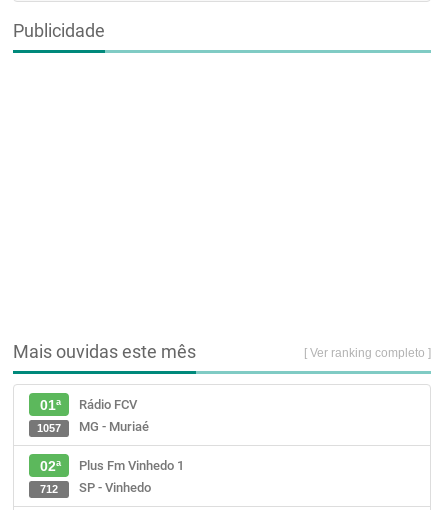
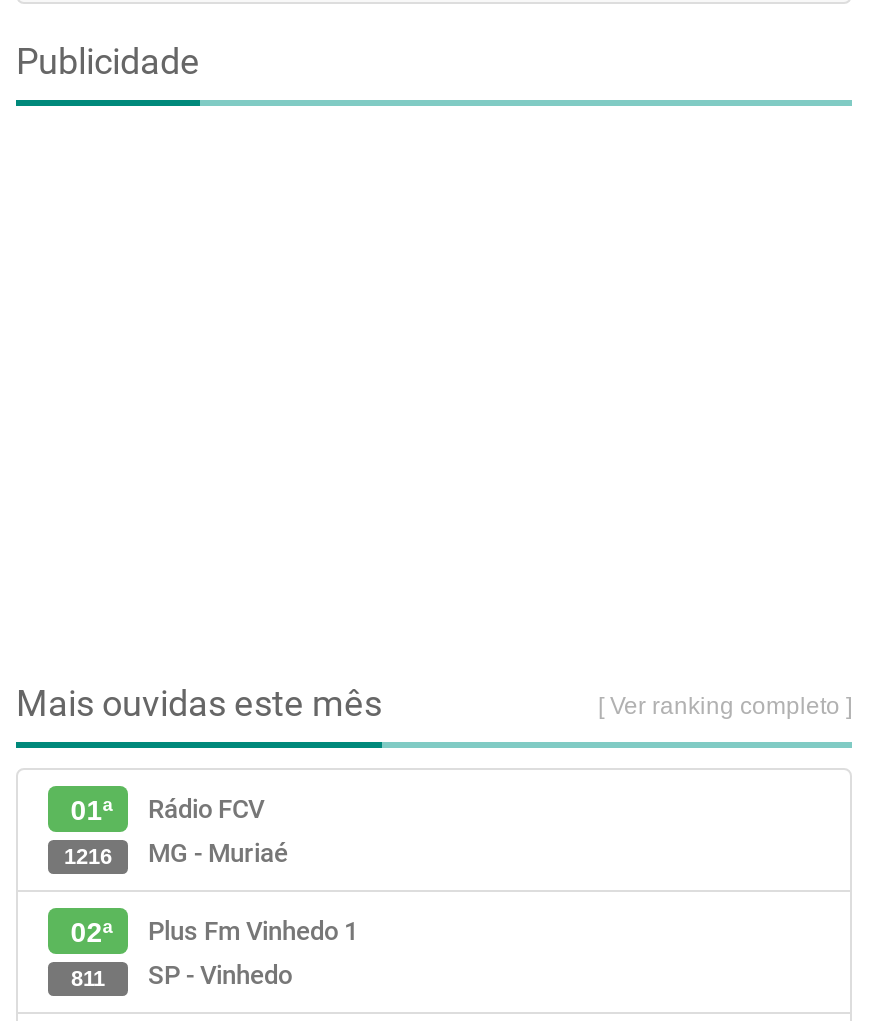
- 1057 MG - Muriaé
+ 1216 MG - Muriaé

- 712 SP - Vinhedo
+ 811 SP - Vinhedo
